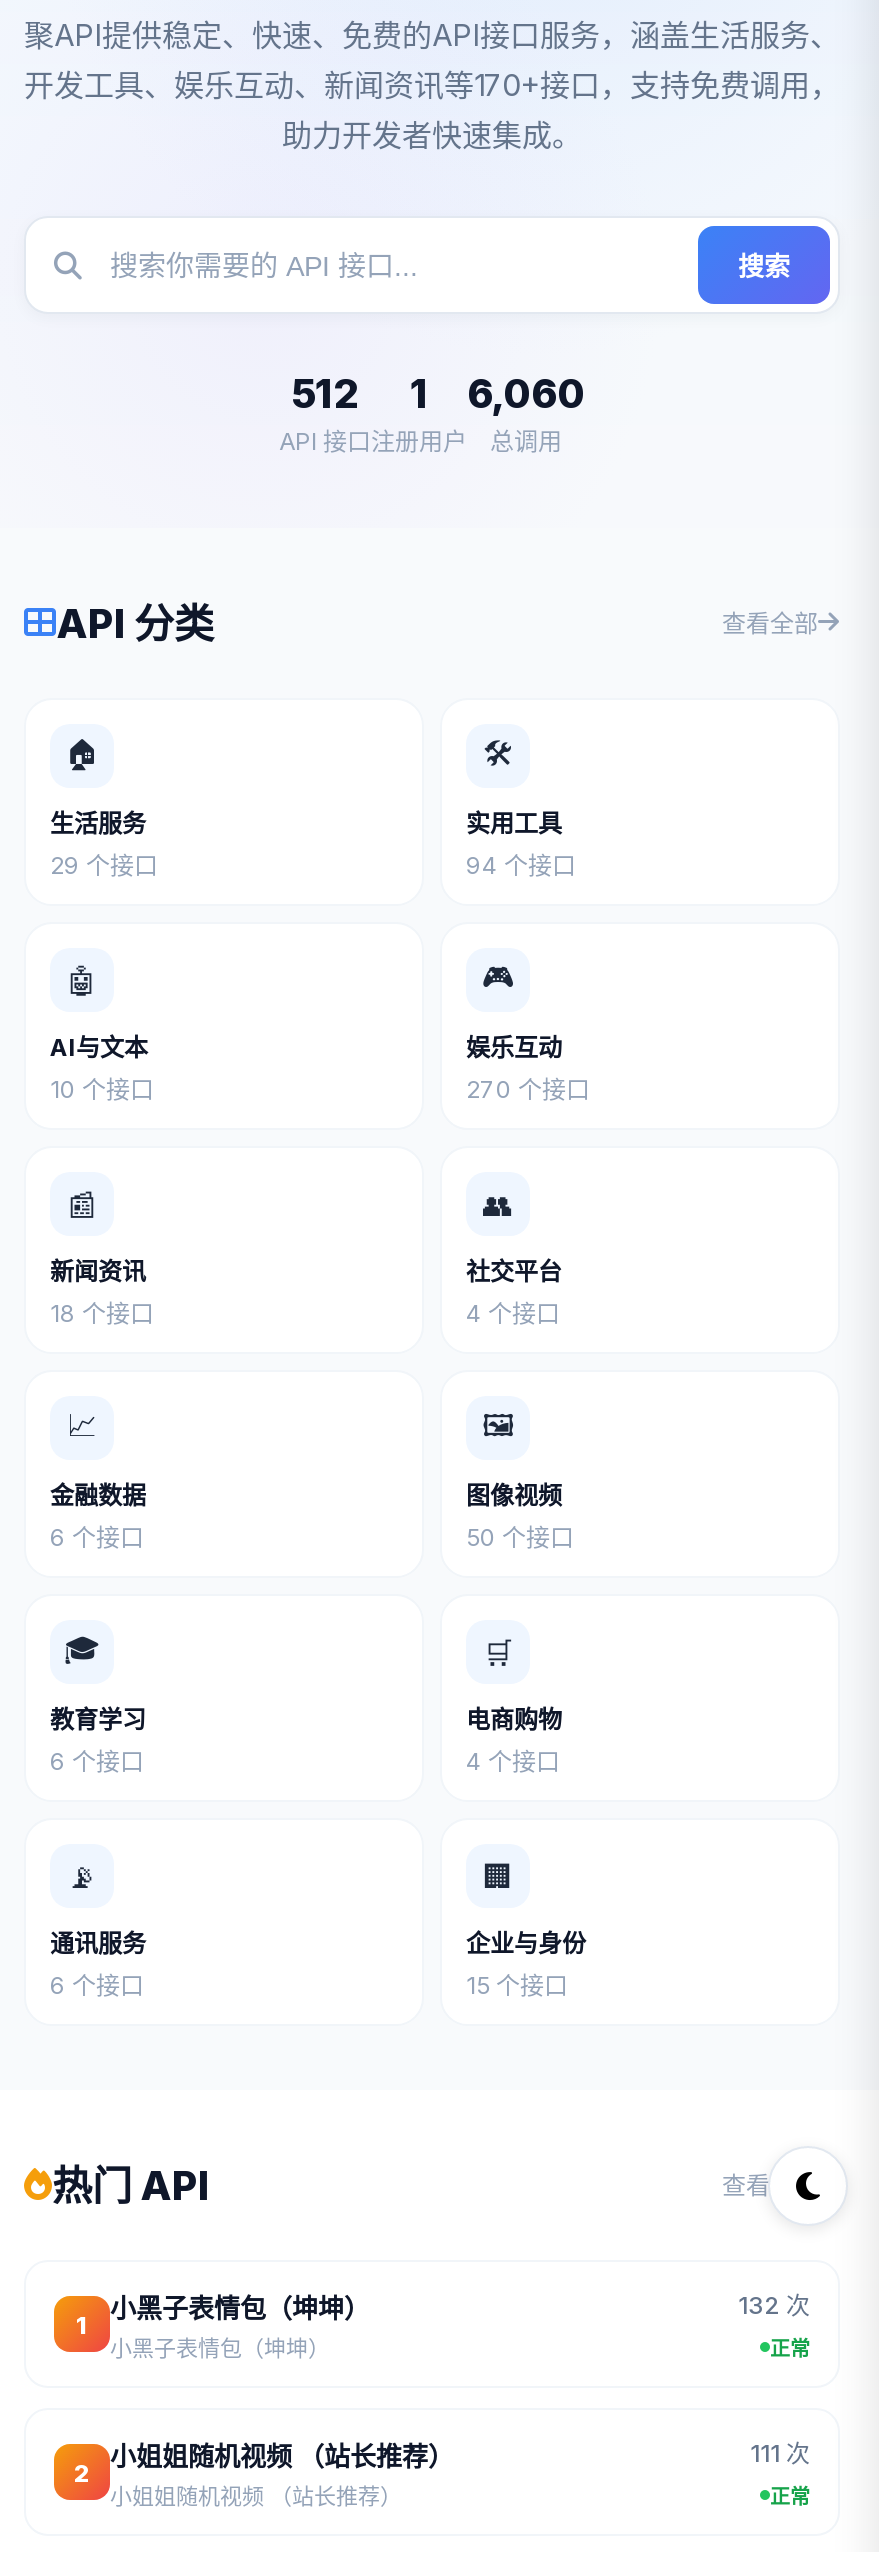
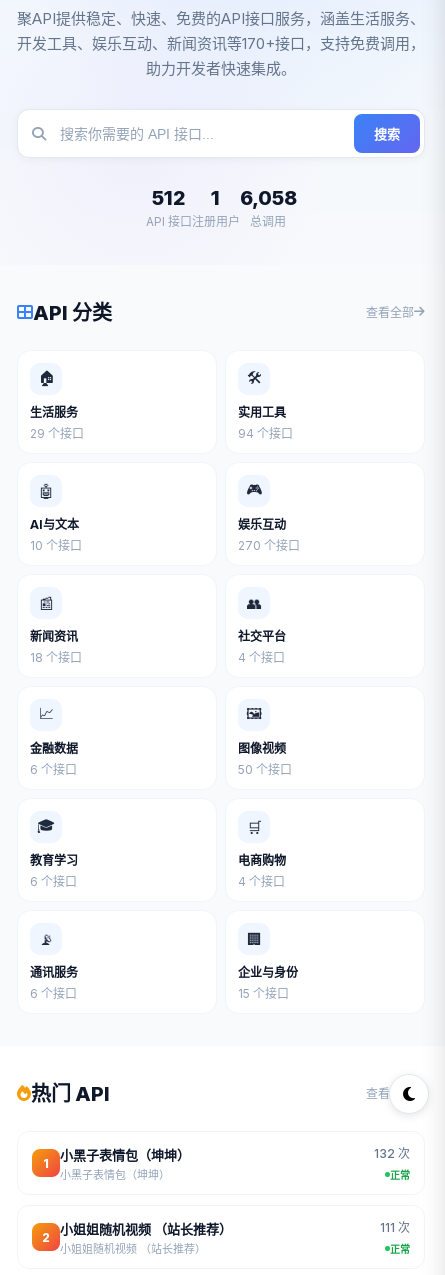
- 512 1 6,060
+ 512 1 6,058
